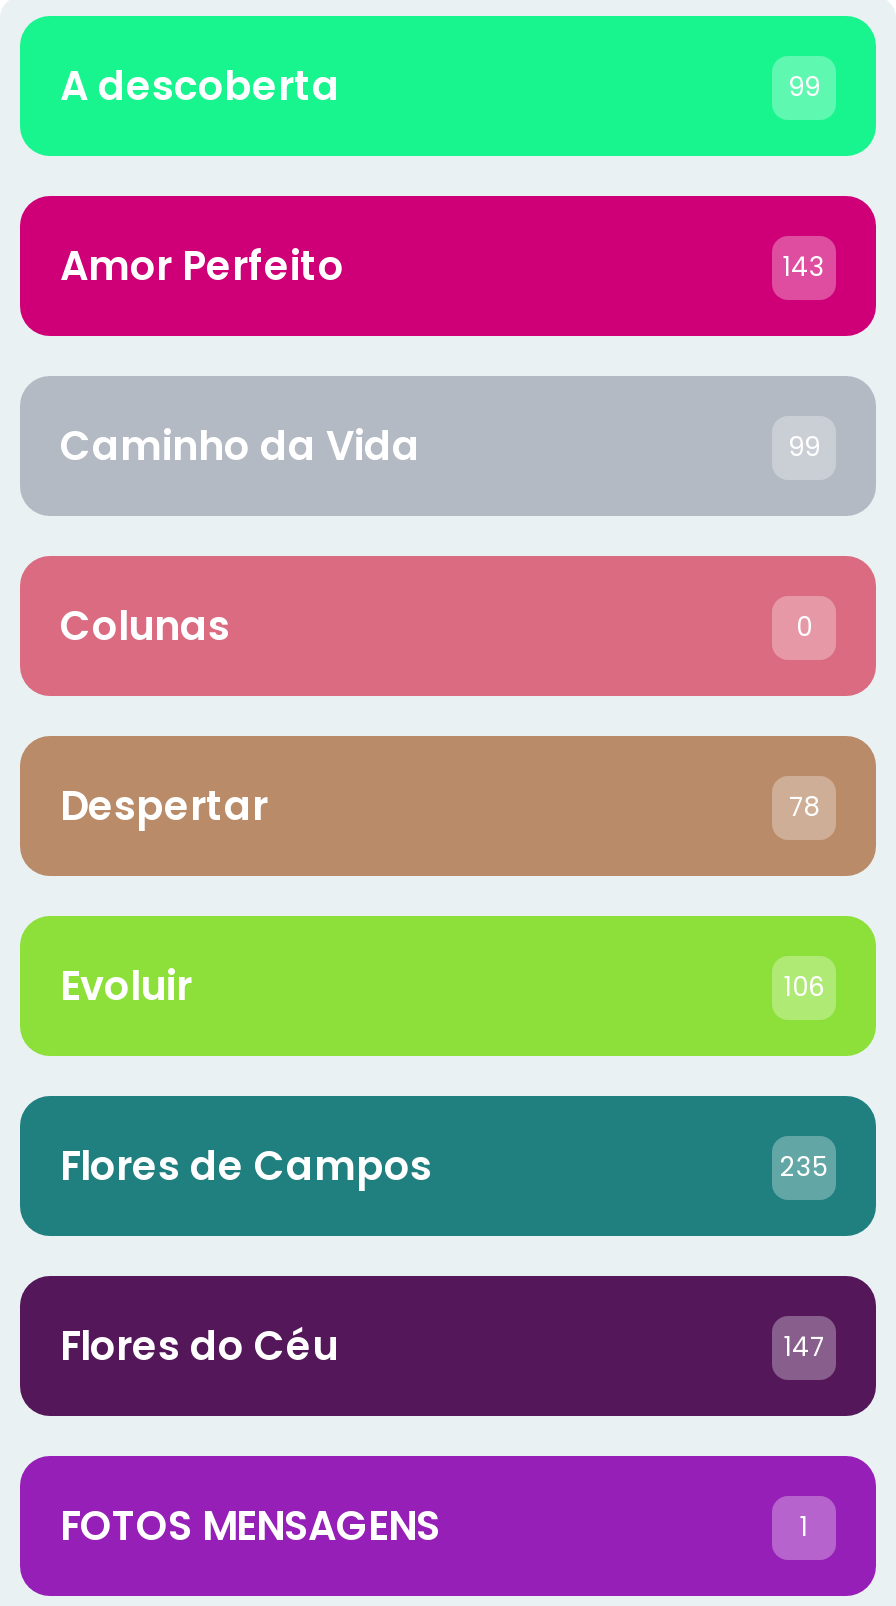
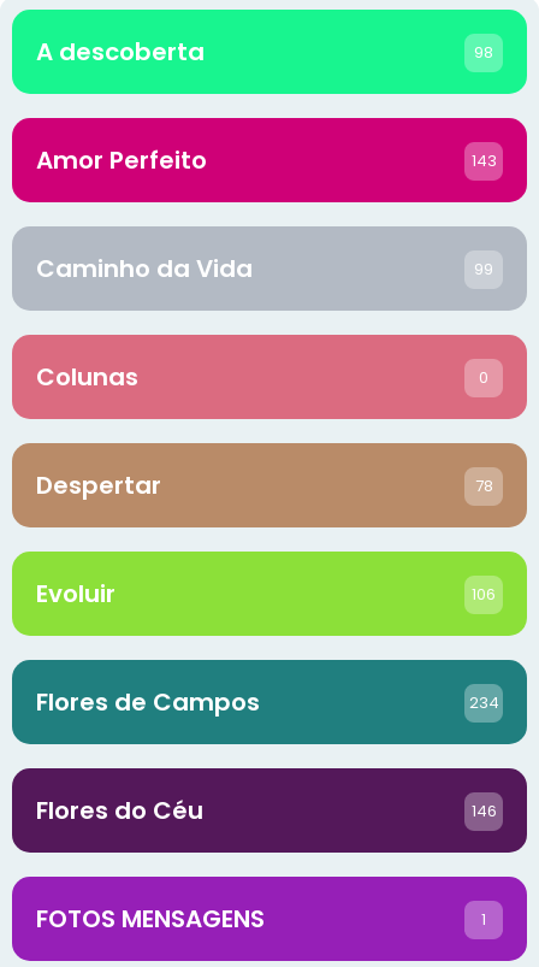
- 99
+ 98

- 235
+ 234

- 147
+ 146
